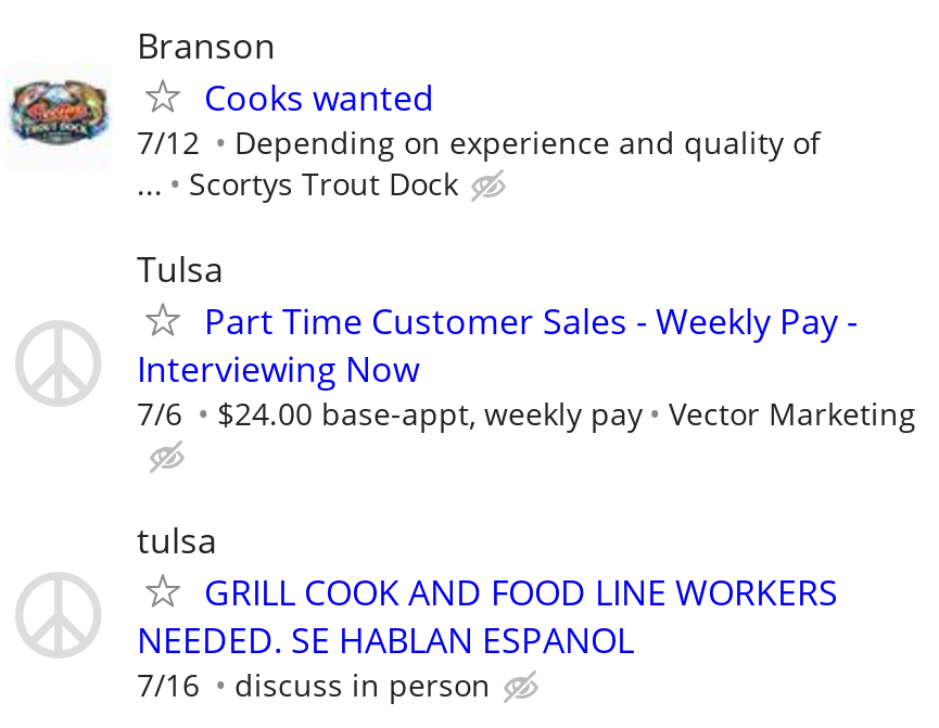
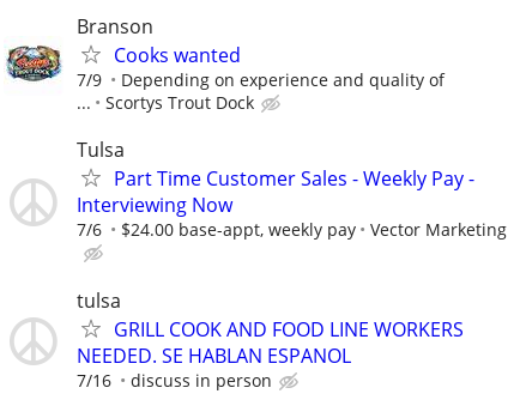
- 7/12 Depending on experience and quality of
+ 7/9 Depending on experience and quality of
